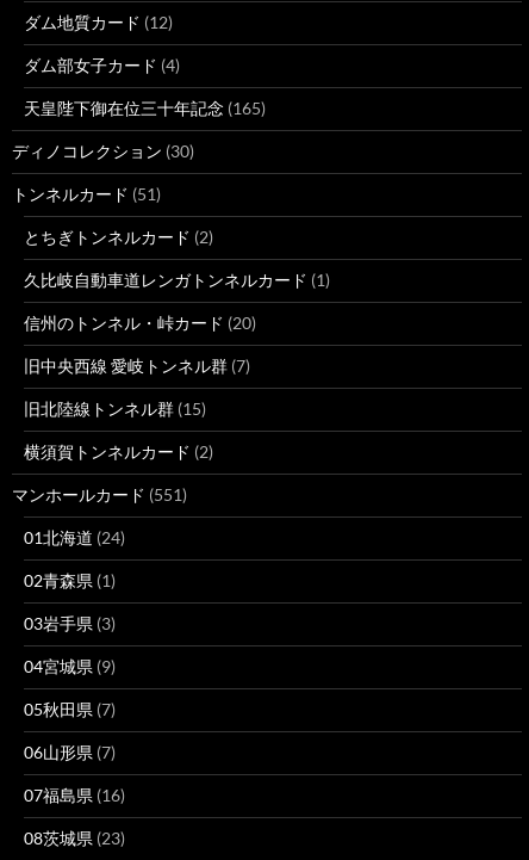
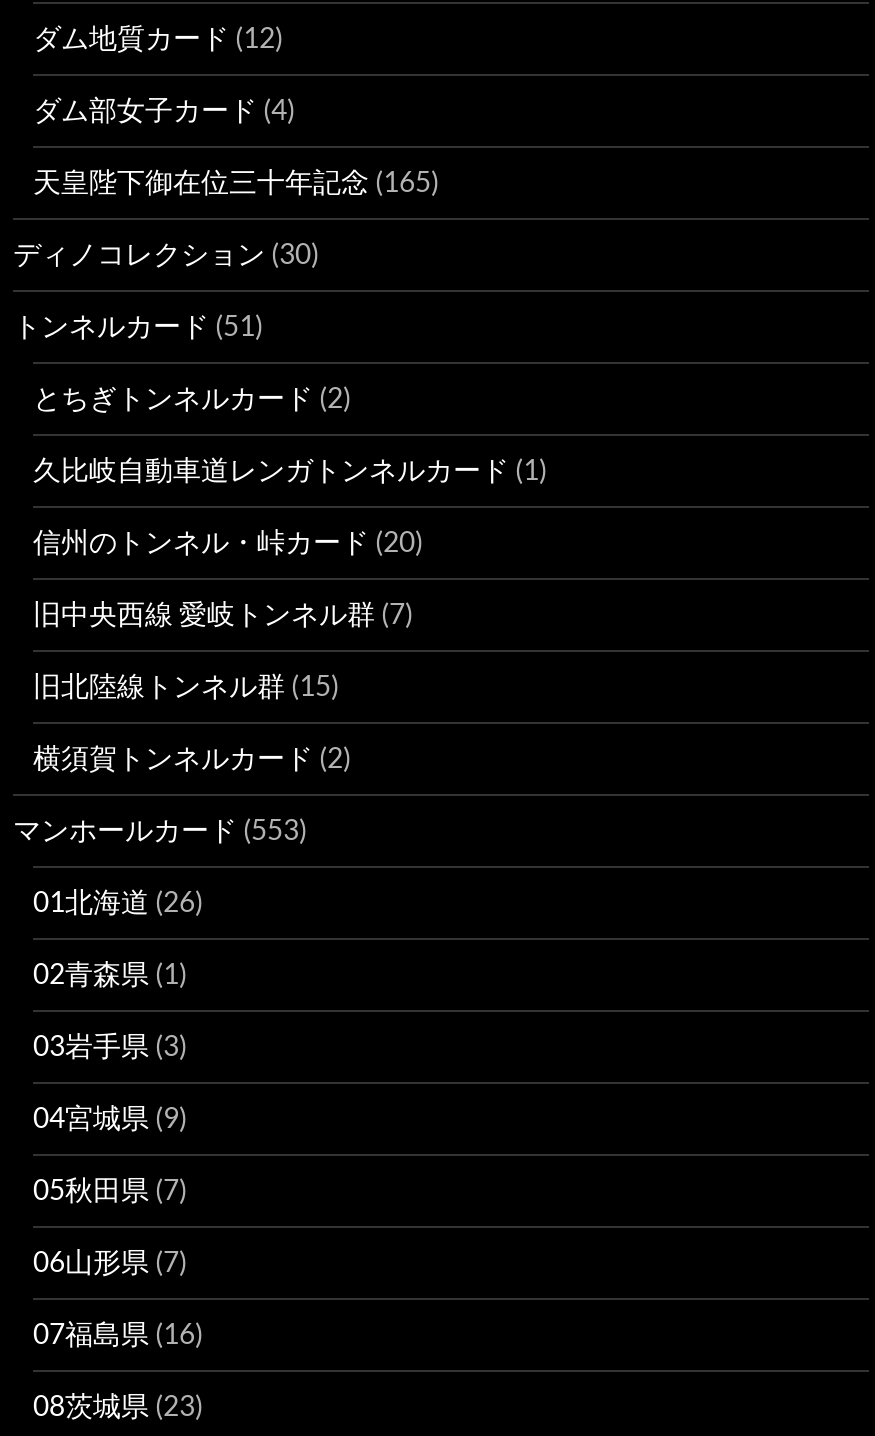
- マンホールカード(551)
+ マンホールカード(553)

- 01北海道(24)
+ 01北海道(26)
